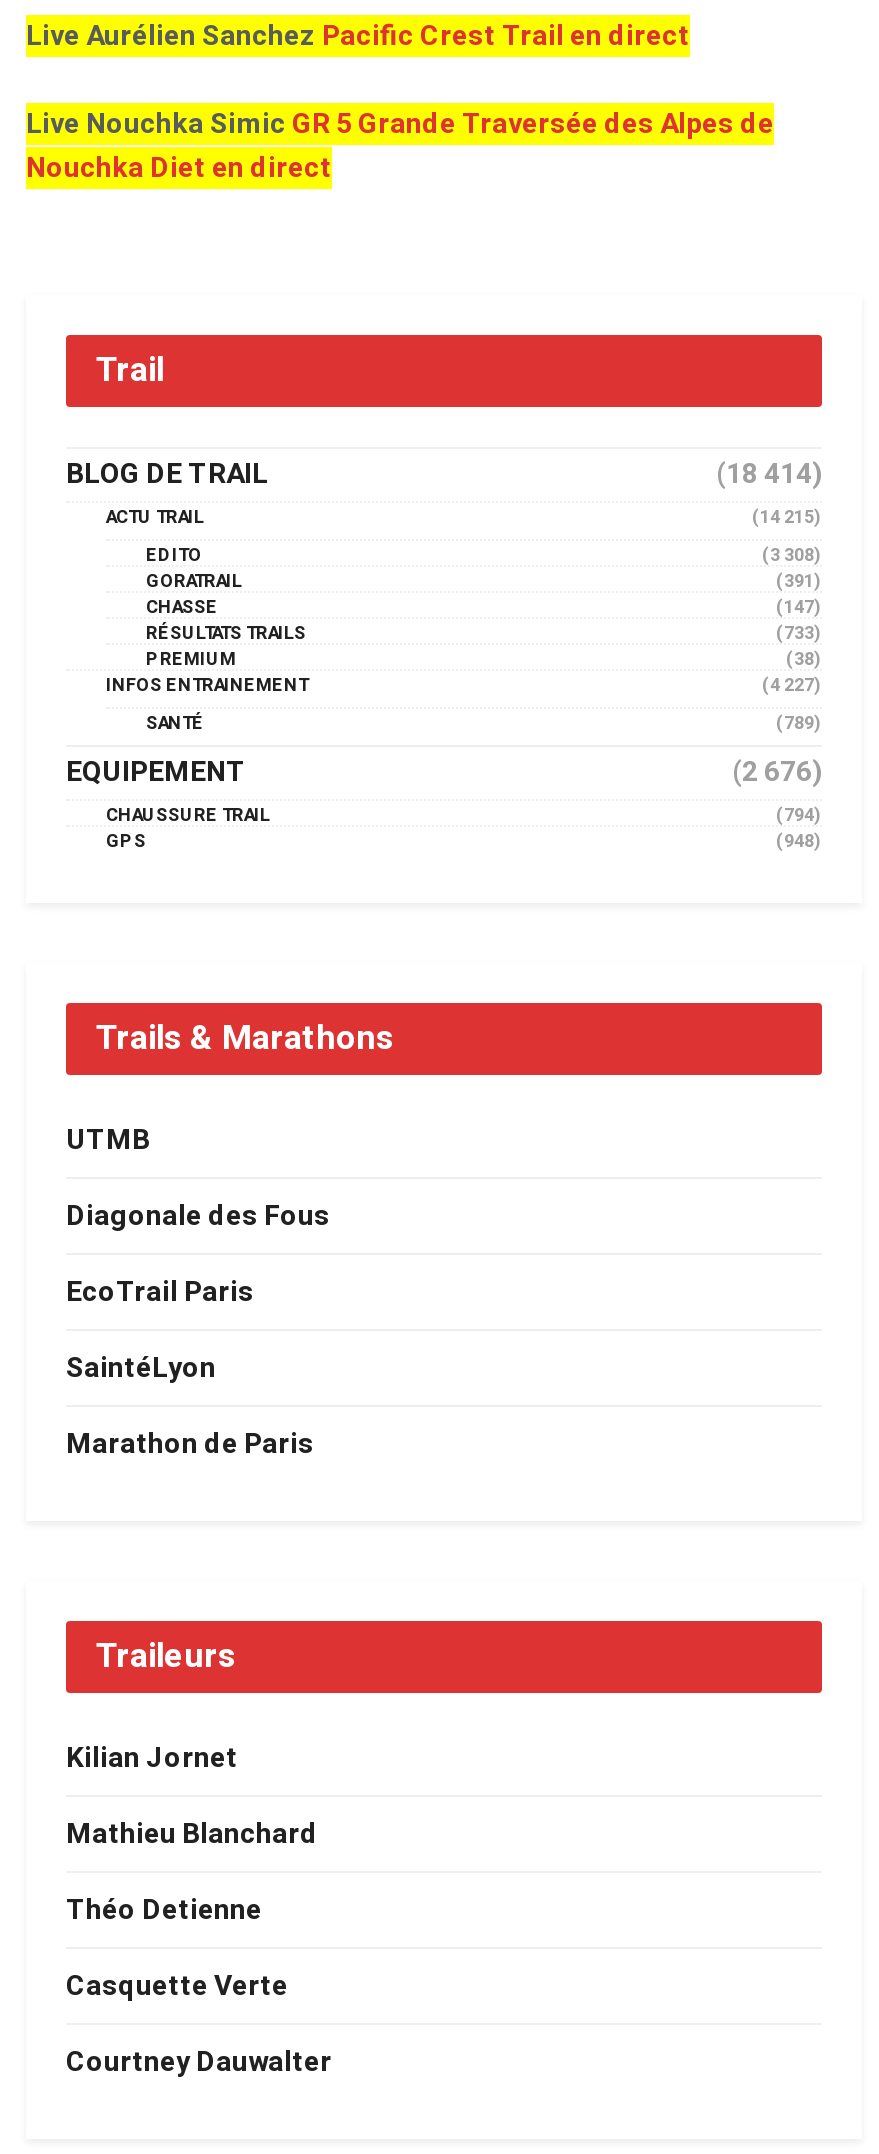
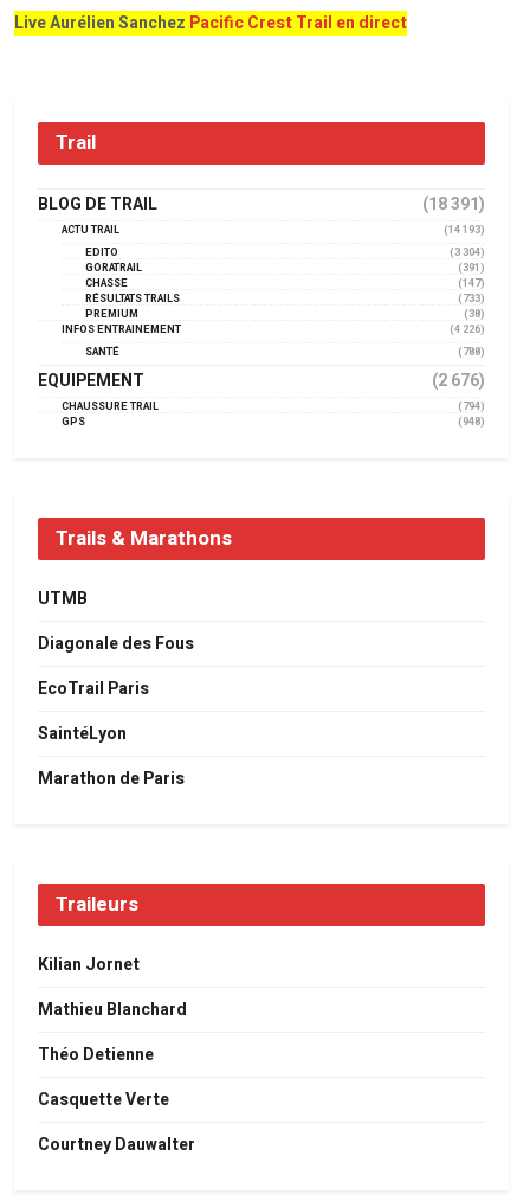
- Live Nouchka Simic GR 5 Grande Traversée des Alpes de
- Nouchka Diet en direct

- (18 414)
+ (18 391)

- (14 215)
+ (14 193)

- (3 308)
+ (3 304)

- (4 227)
+ (4 226)

- (789)
+ (788)
